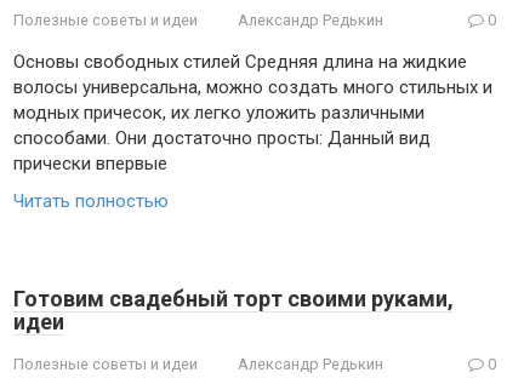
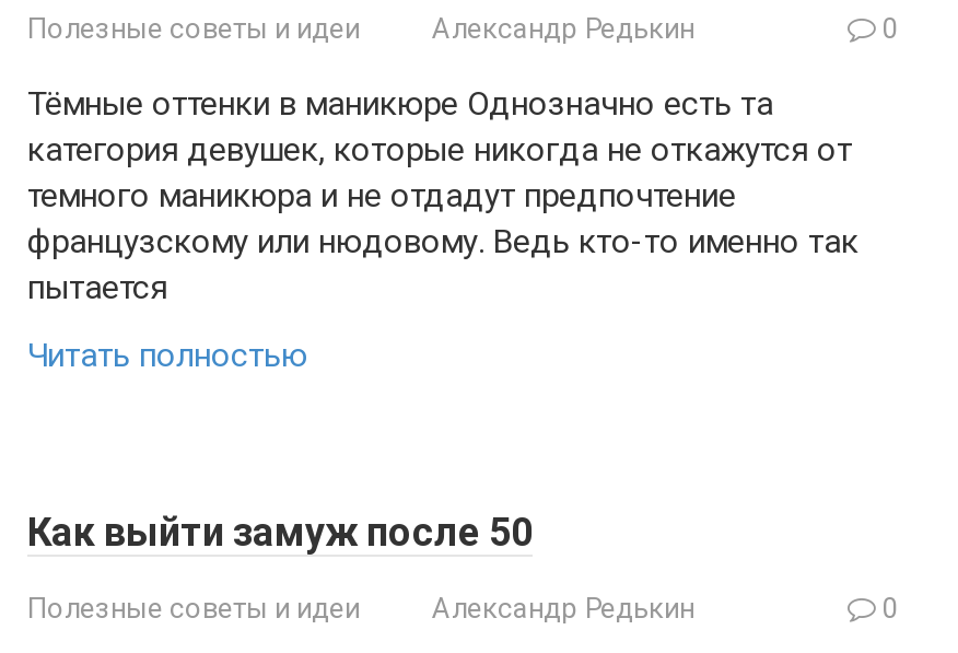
- Основы свободных стилей Средняя длина на жидкие
- волосы универсальна, можно создать много стильных и
- модных причесок, их легко уложить различными
- способами. Они достаточно просты: Данный вид
- прически впервые
+ Тёмные оттенки в маникюре Однозначно есть та
+ категория девушек, которые никогда не откажутся от
+ темного маникюра и не отдадут предпочтение
+ французскому или нюдовому. Ведь кто-то именно так
+ пытается

- Готовим свадебный торт своими руками,
- идеи
+ Как выйти замуж после 50
